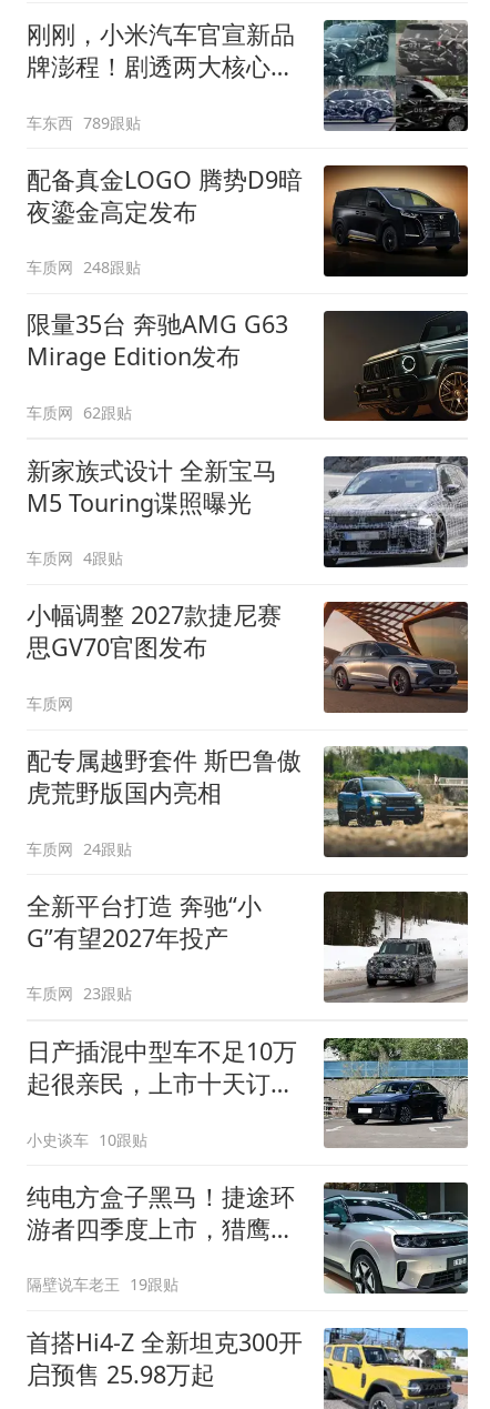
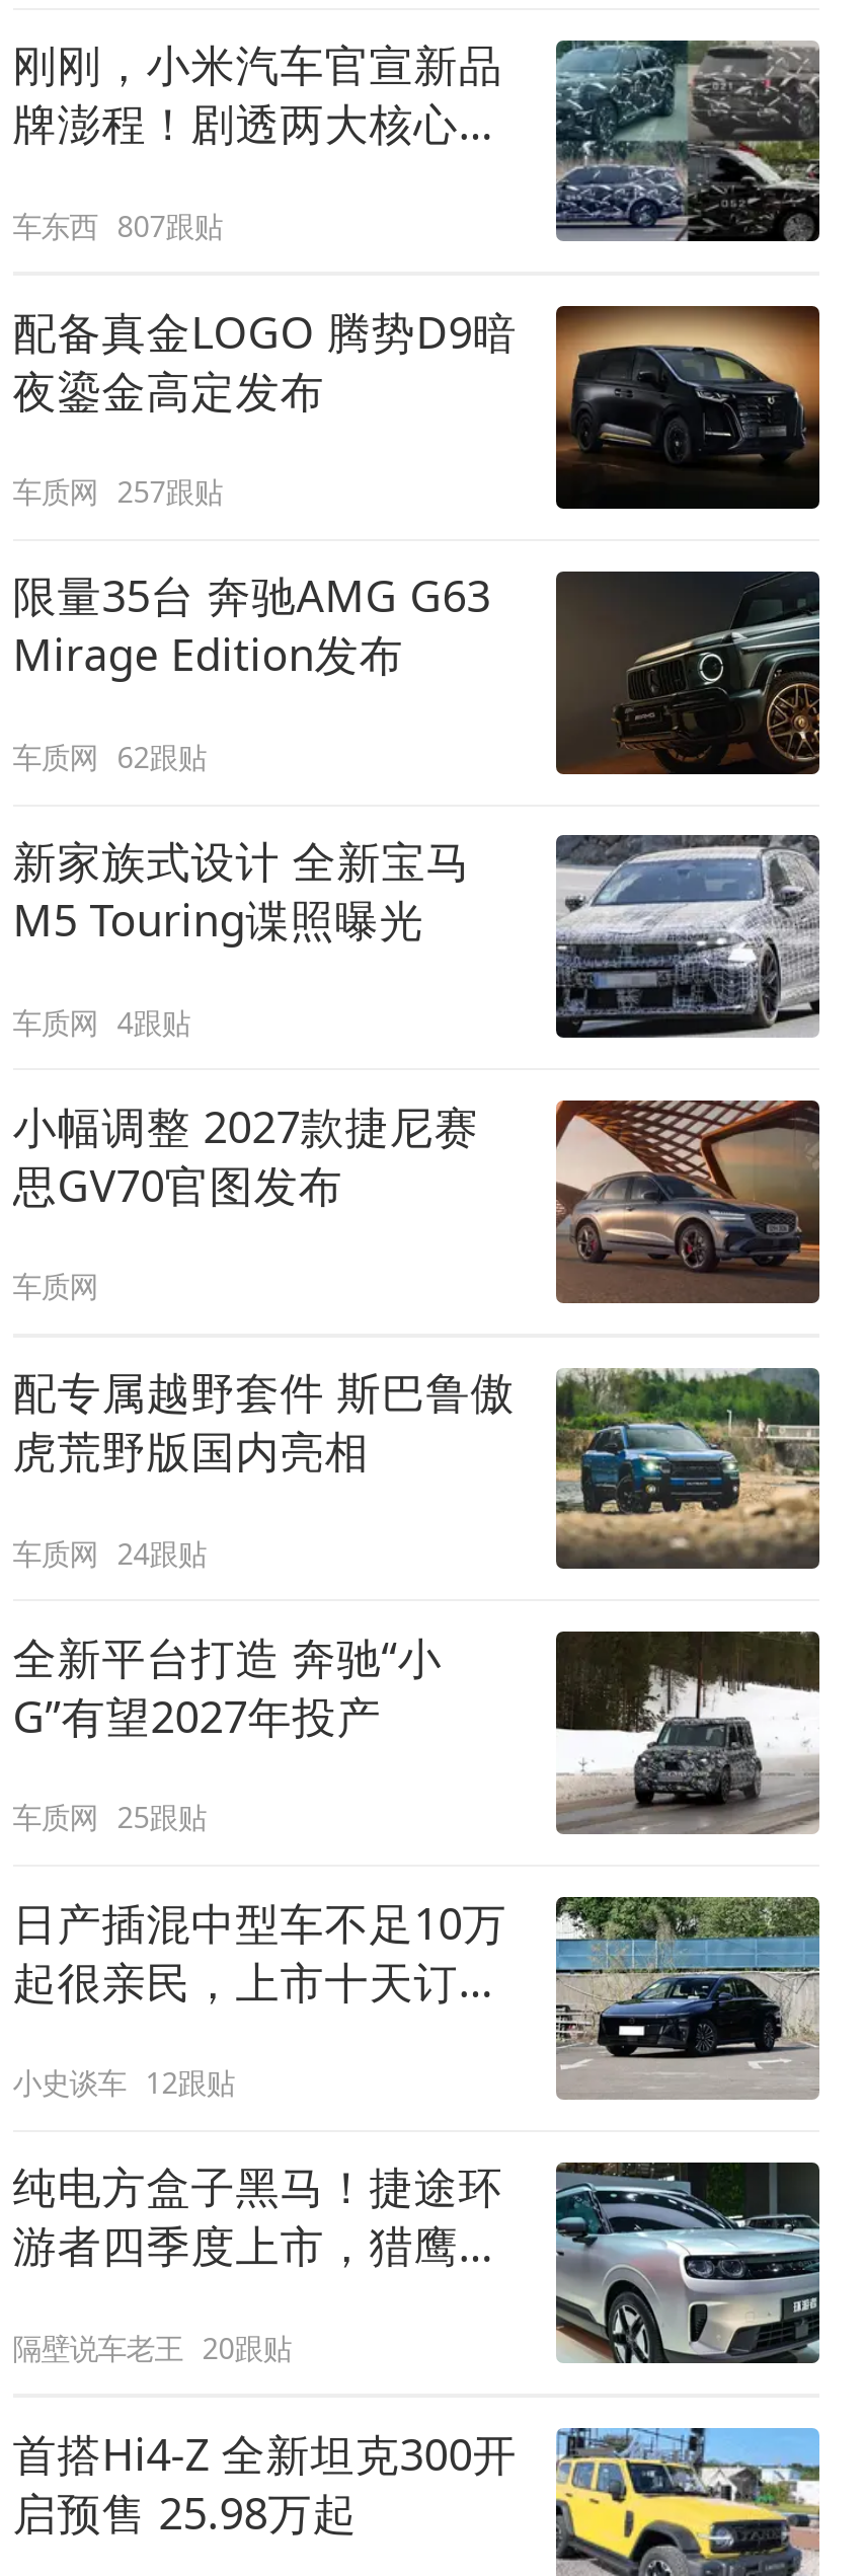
- 车东西 789跟贴
+ 车东西 807跟贴

- 车质网 248跟贴
+ 车质网 257跟贴

- 车质网 23跟贴
+ 车质网 25跟贴

- 小史谈车 10跟贴
+ 小史谈车 12跟贴

- 隔壁说车老王 19跟贴
+ 隔壁说车老王 20跟贴
